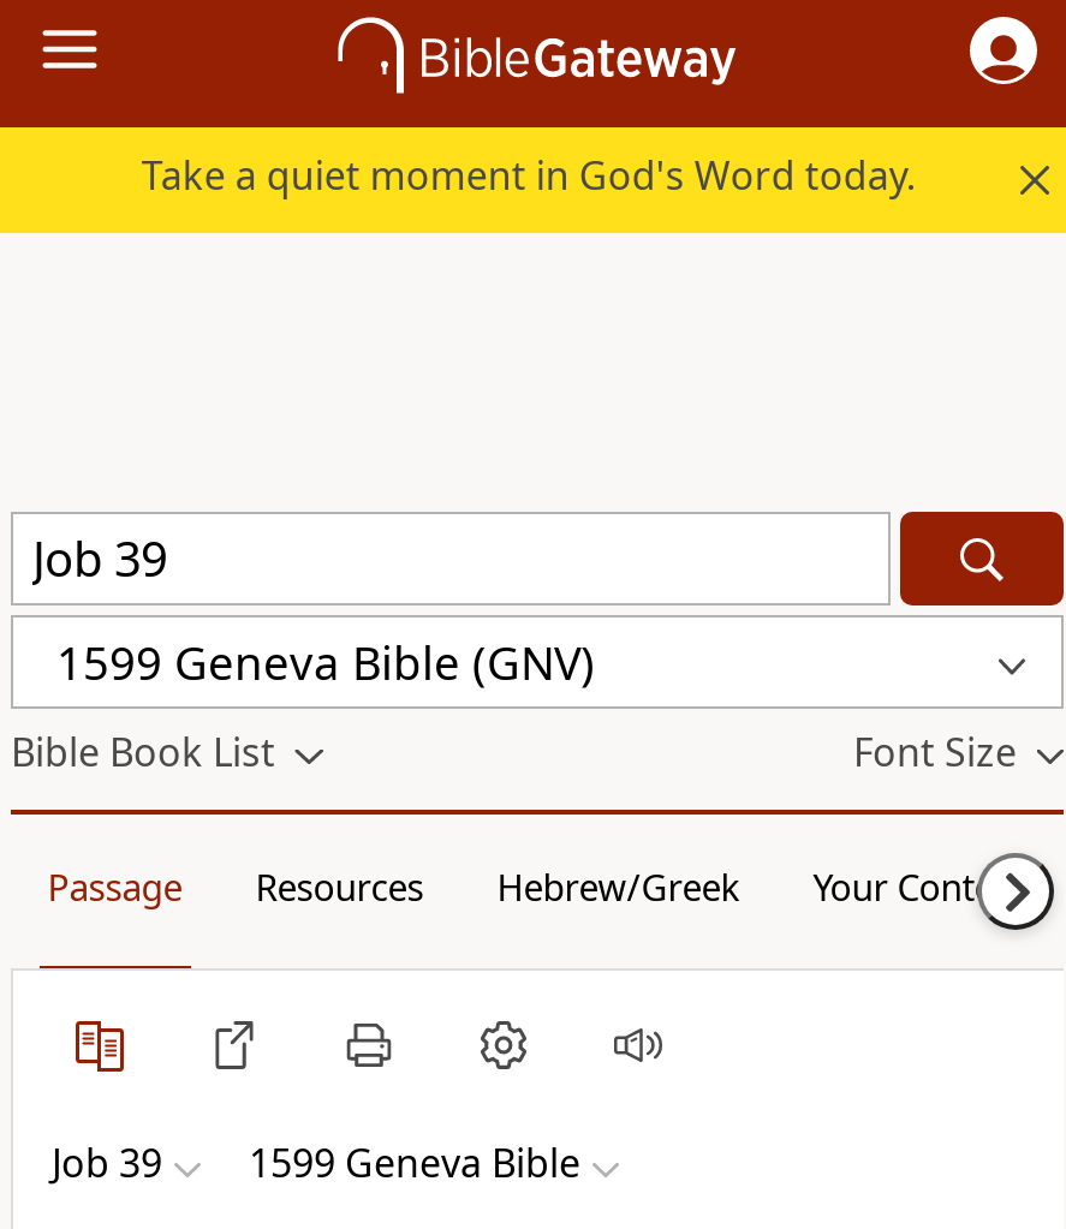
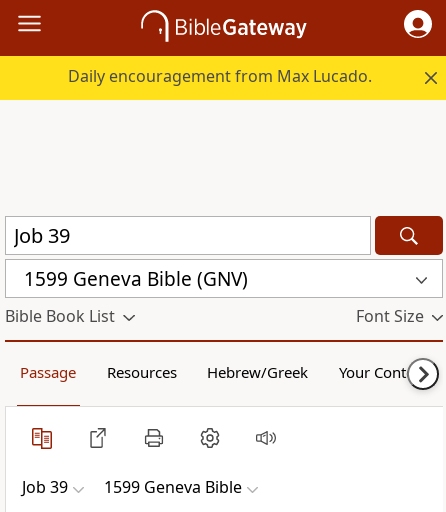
- Take a quiet moment in God's Word today.
+ Daily encouragement from Max Lucado.
